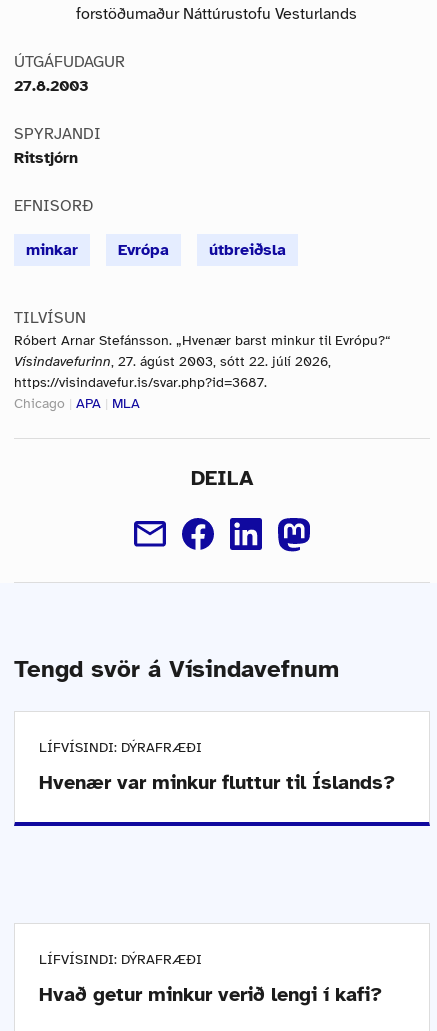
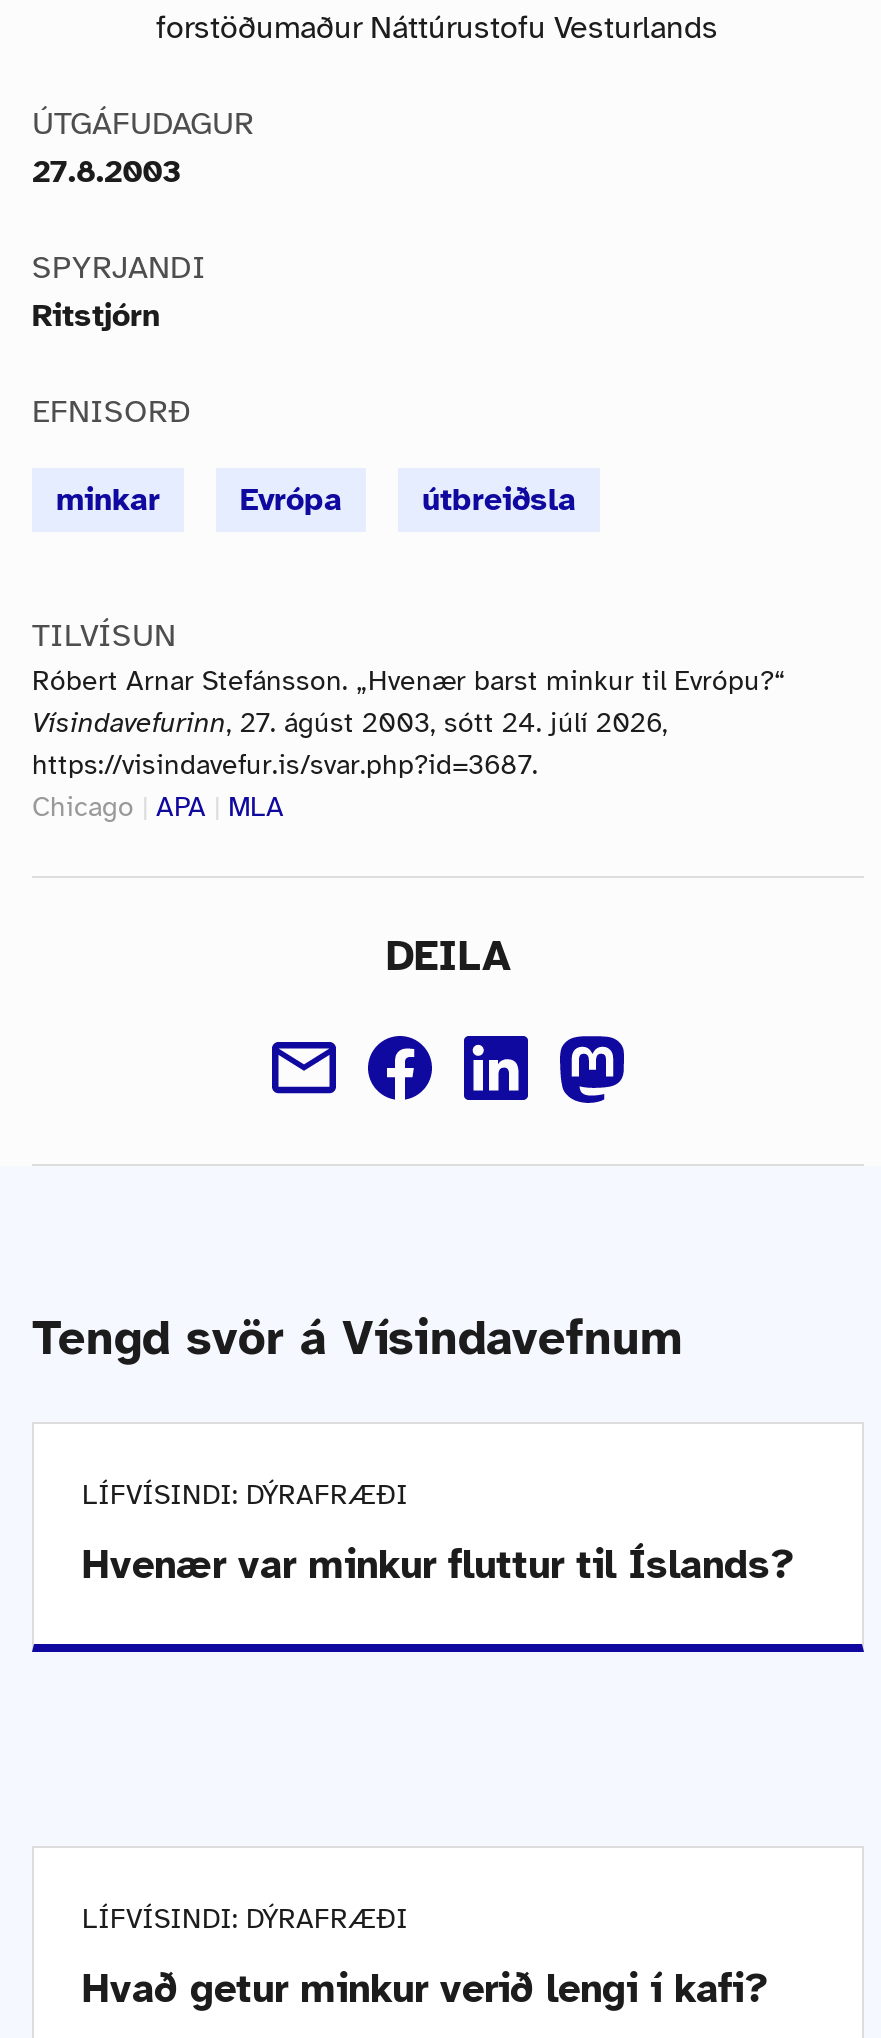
- Vísindavefurinn, 27. ágúst 2003, sótt 22. júlí 2026,
+ Vísindavefurinn, 27. ágúst 2003, sótt 24. júlí 2026,
